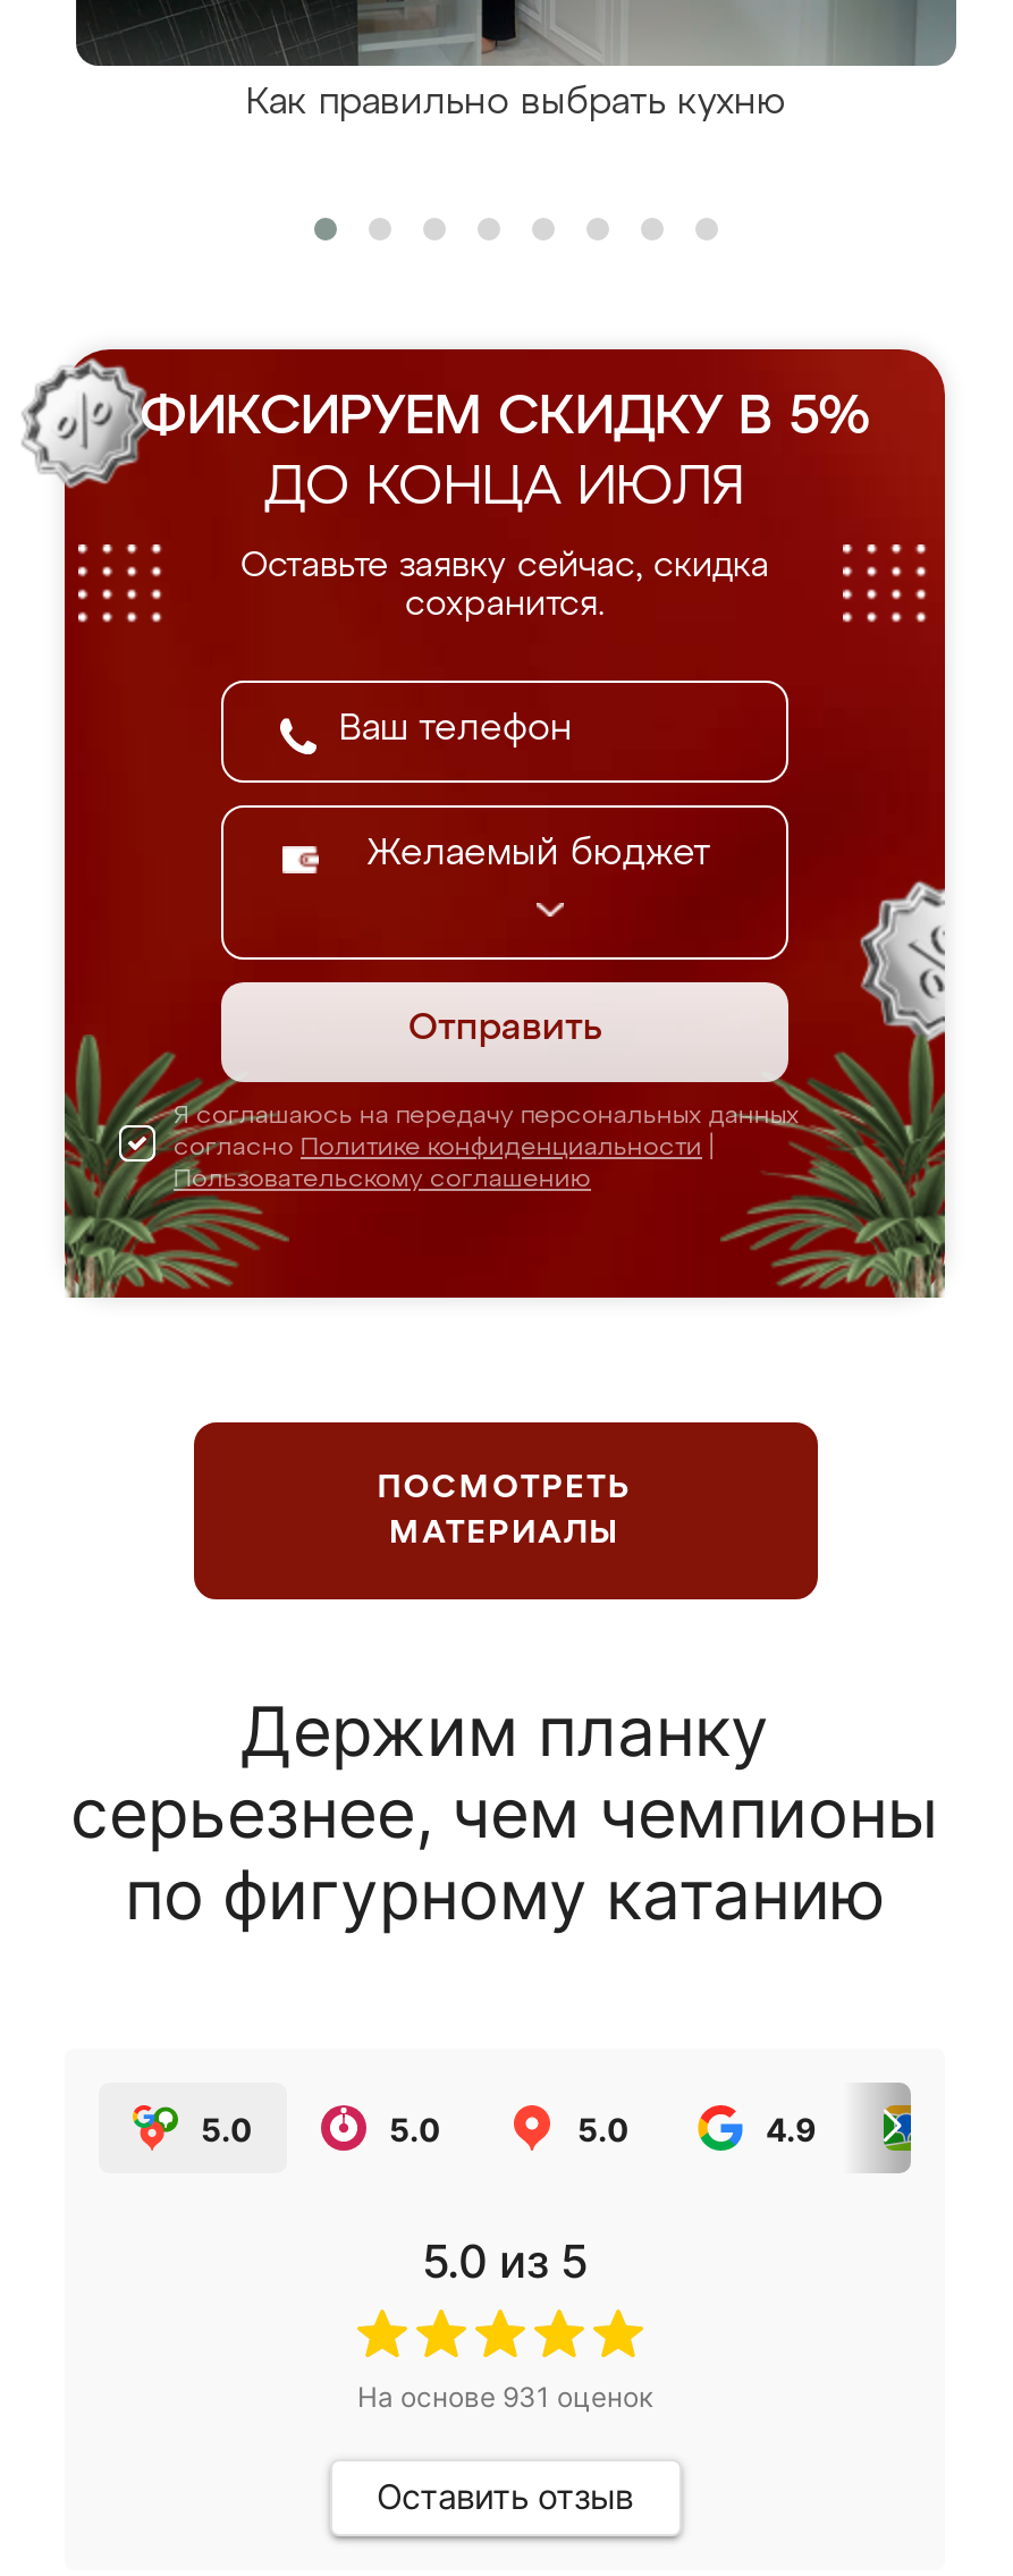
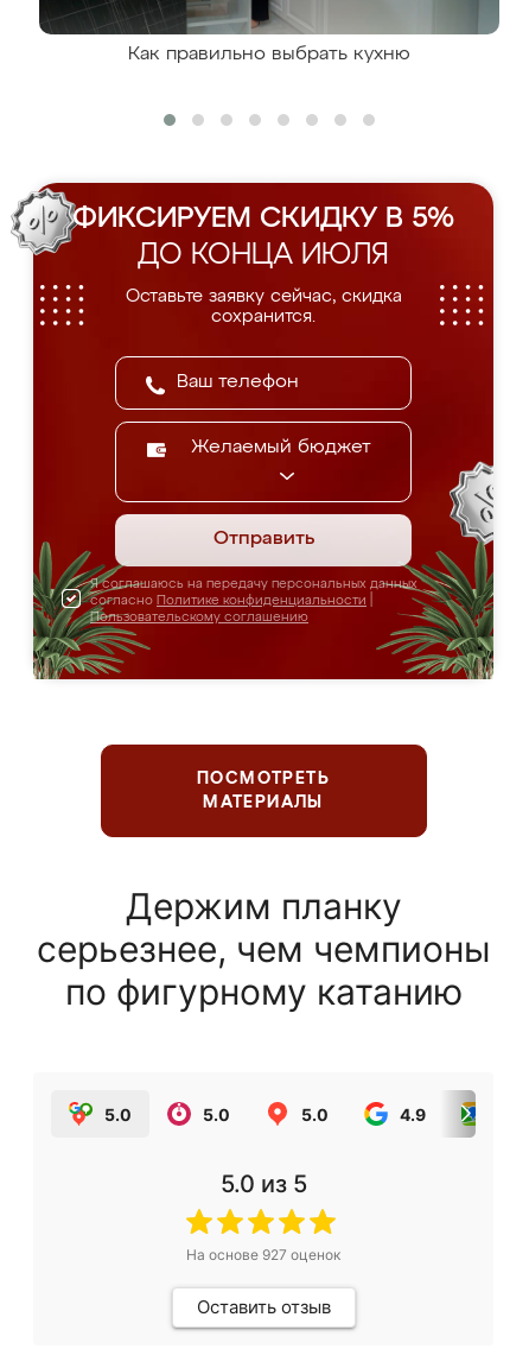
- На основе 931 оценок
+ На основе 927 оценок
